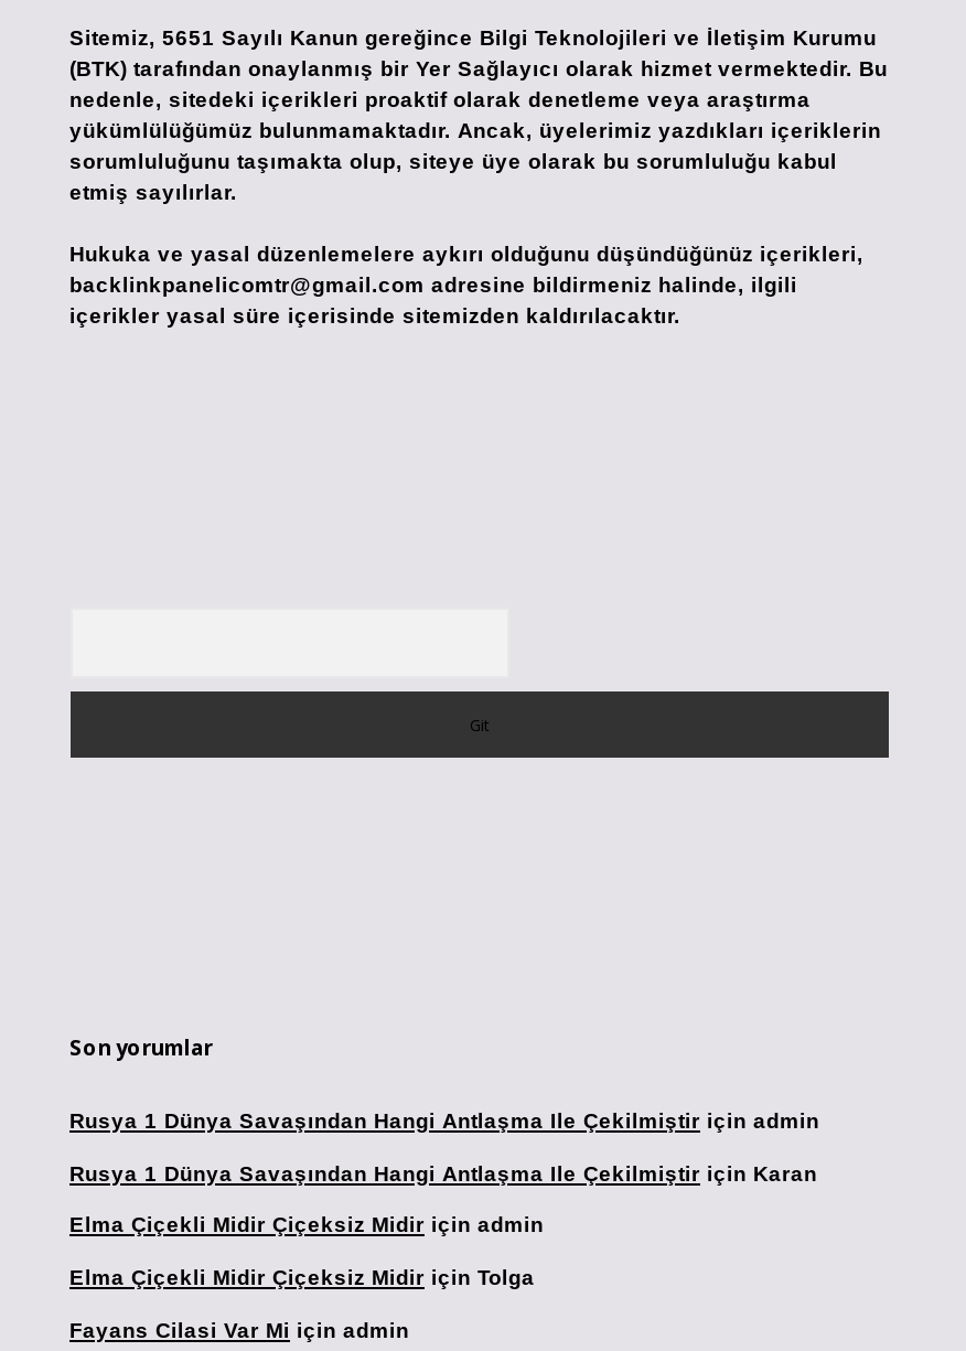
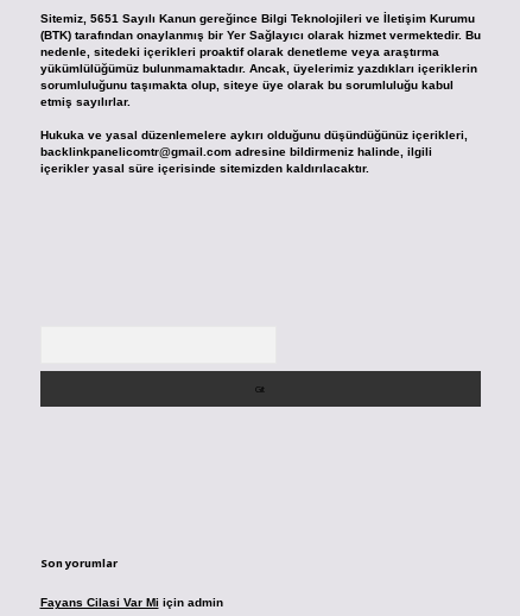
- Rusya 1 Dünya Savaşından Hangi Antlaşma Ile Çekilmiştir için admin
- Rusya 1 Dünya Savaşından Hangi Antlaşma Ile Çekilmiştir için Karan
- Elma Çiçekli Midir Çiçeksiz Midir için admin
- Elma Çiçekli Midir Çiçeksiz Midir için Tolga
